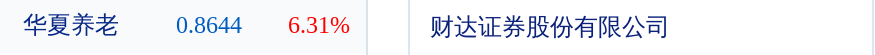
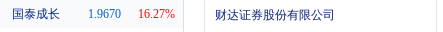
- 华夏养老
- 0.8644
- 6.31%
+ 国泰成长
+ 1.9670
+ 16.27%
